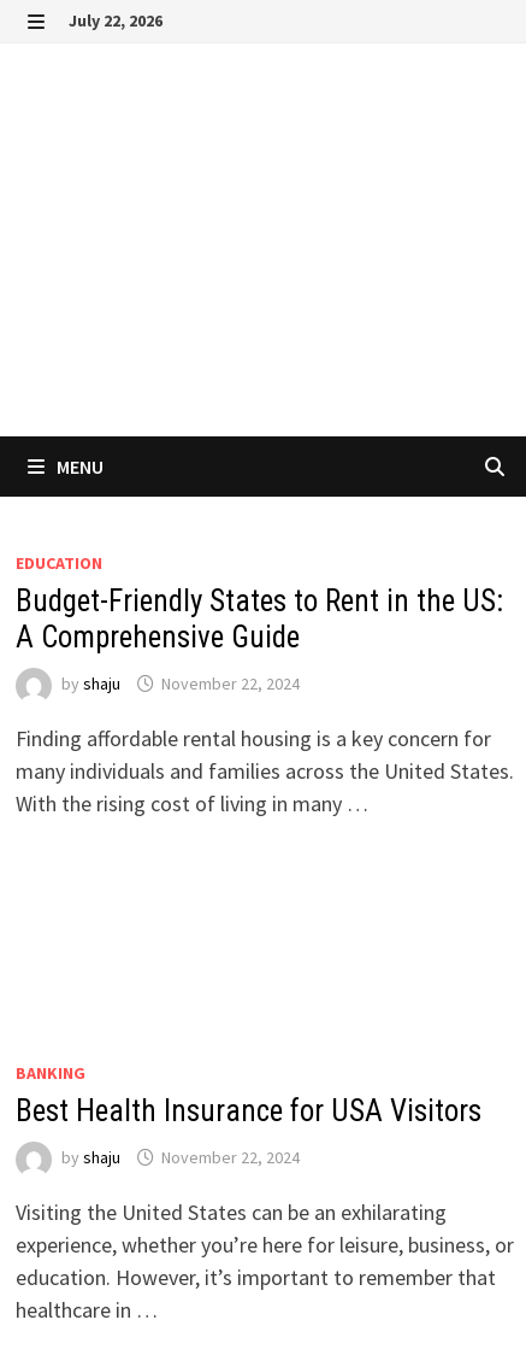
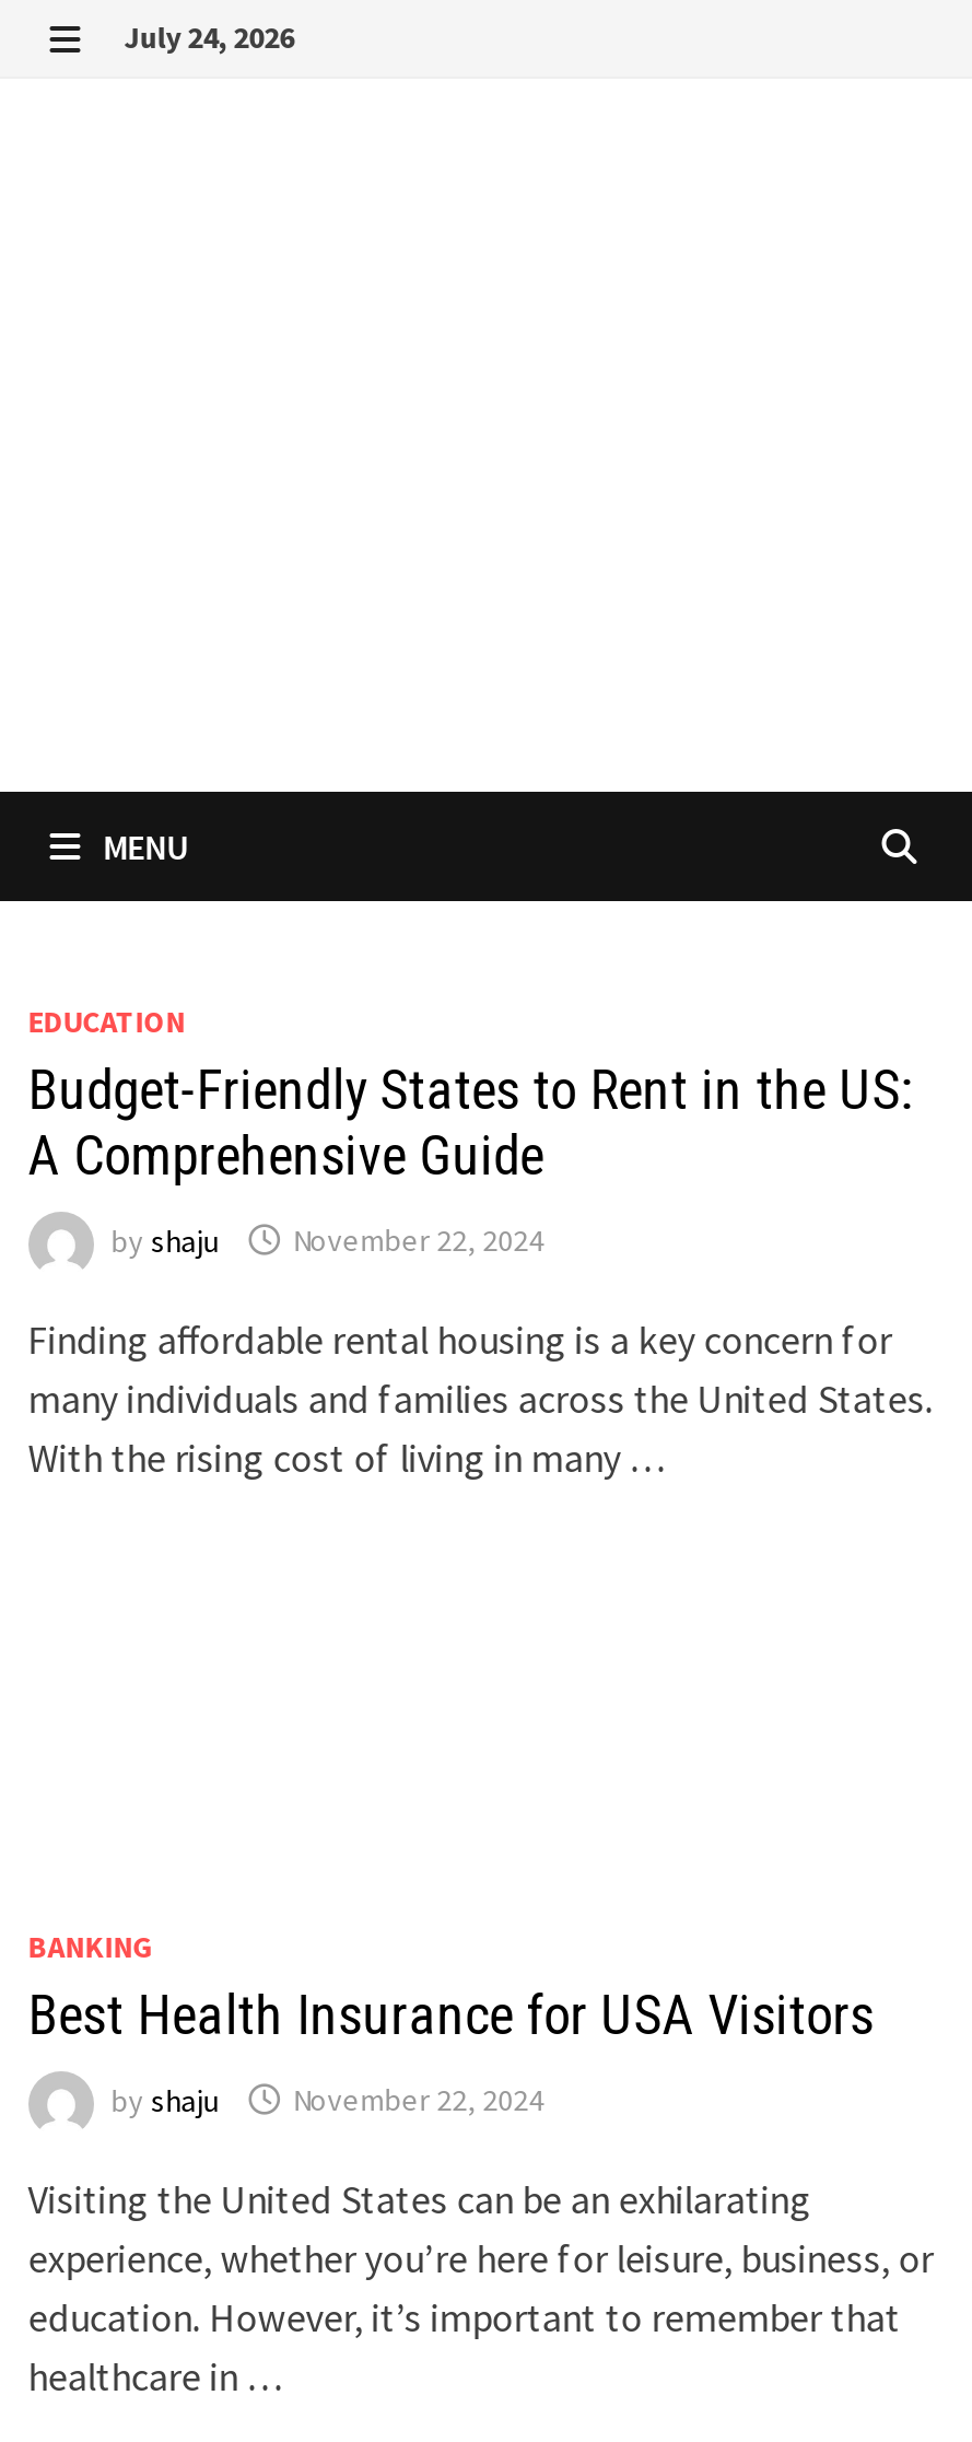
- July 22, 2026
+ July 24, 2026
